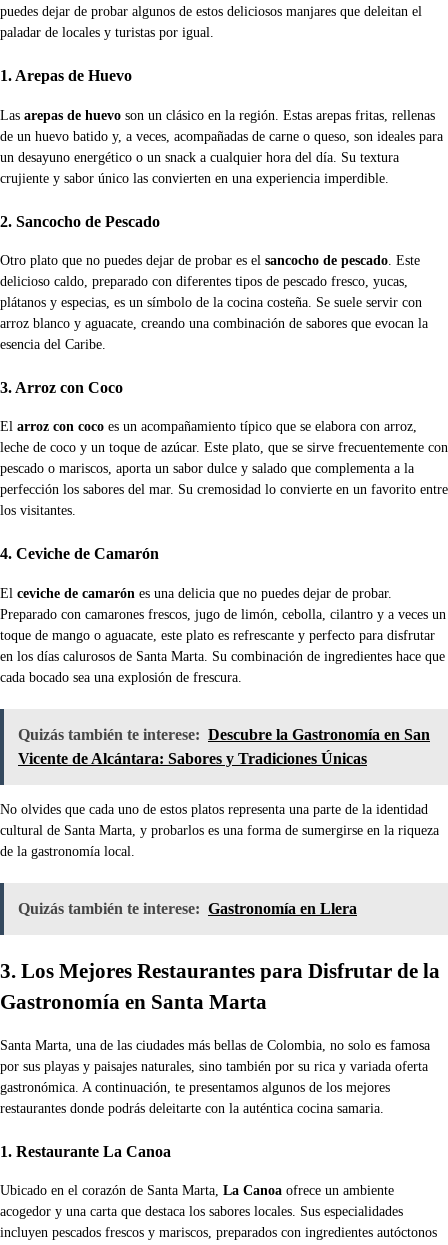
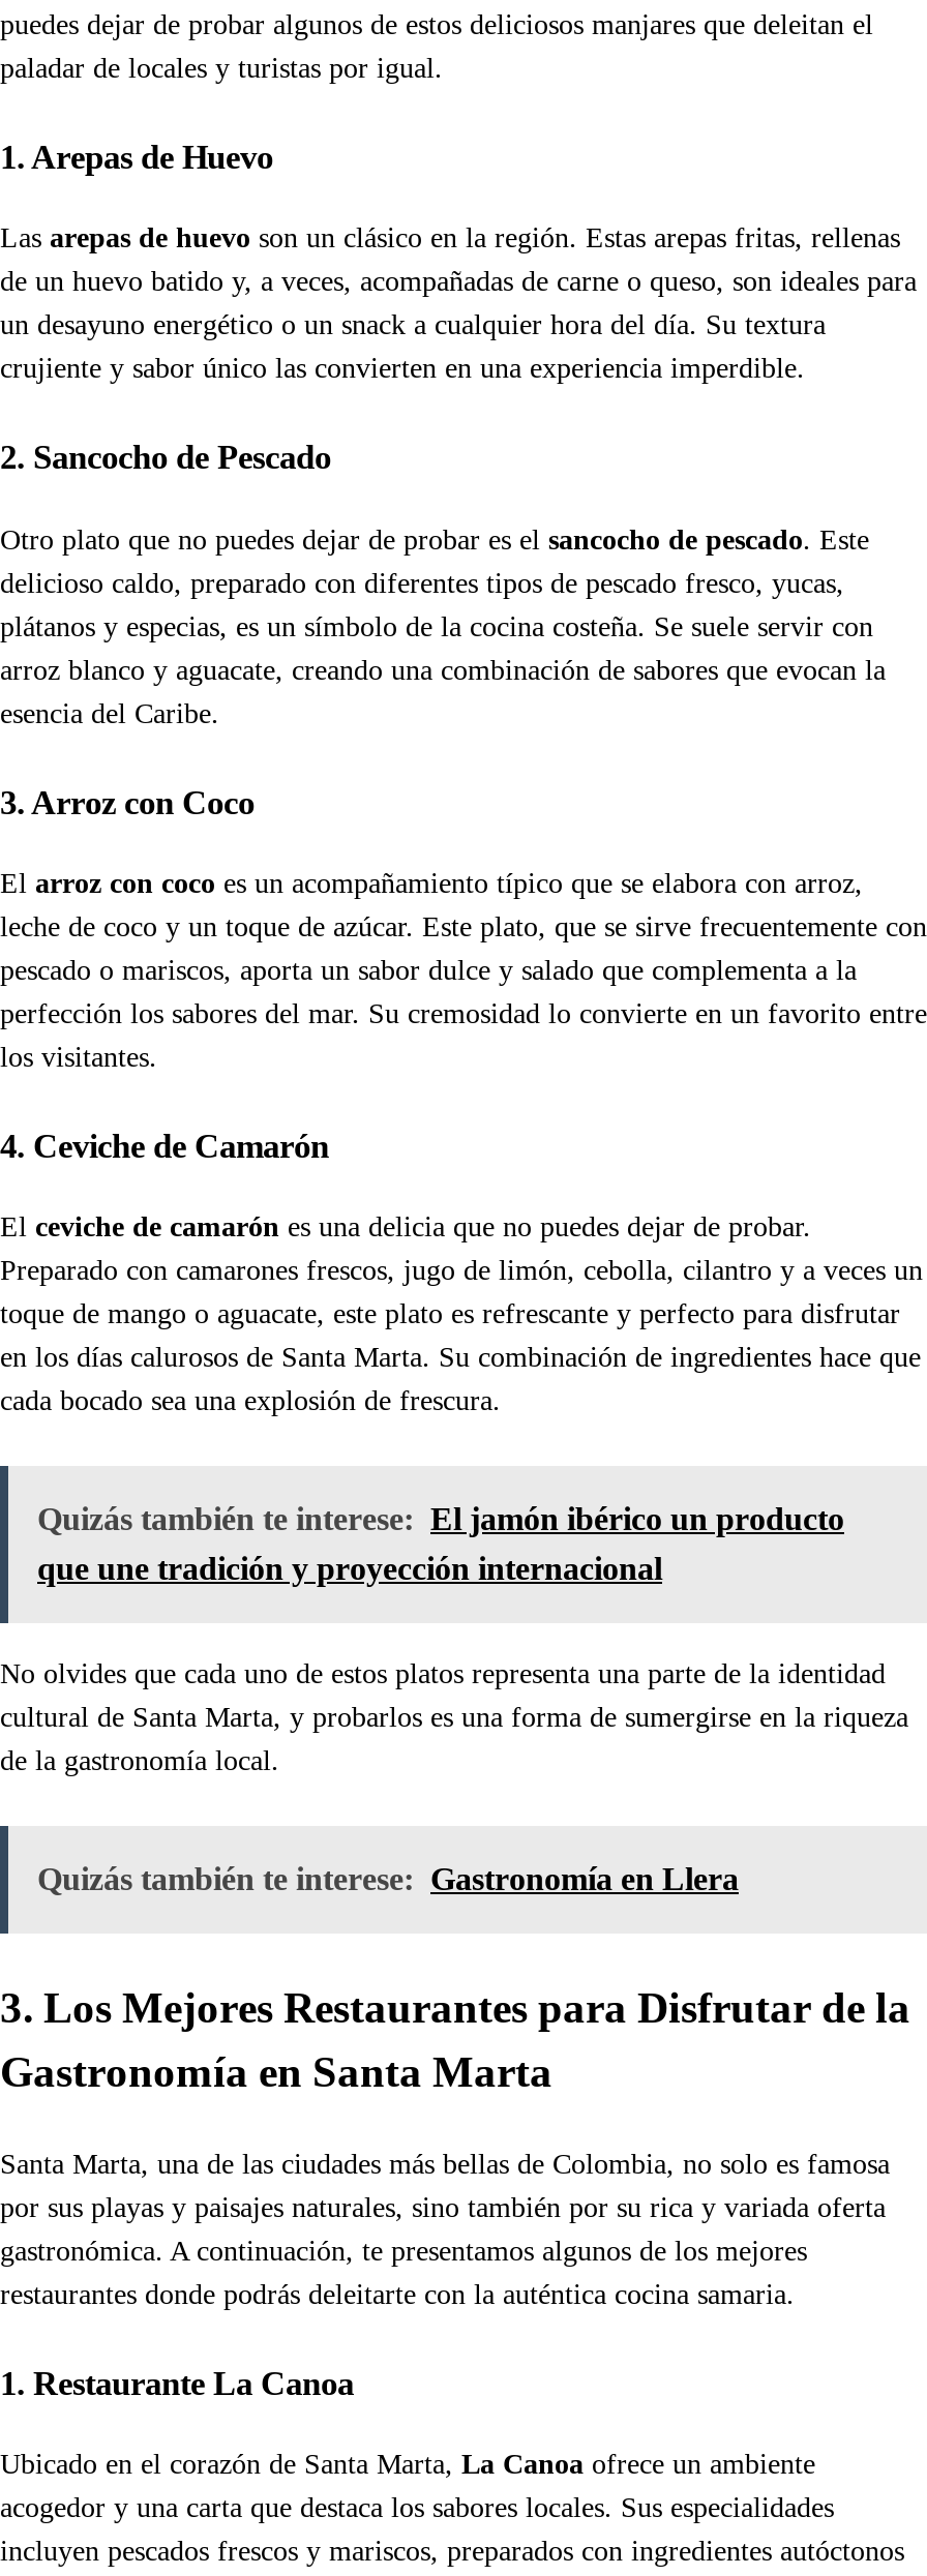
- Quizás también te interese: Descubre la Gastronomía en San
- Vicente de Alcántara: Sabores y Tradiciones Únicas
+ Quizás también te interese: El jamón ibérico un producto
+ que une tradición y proyección internacional
